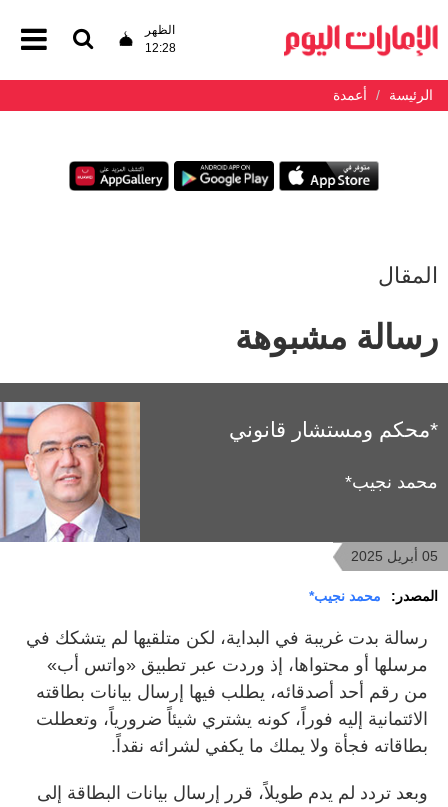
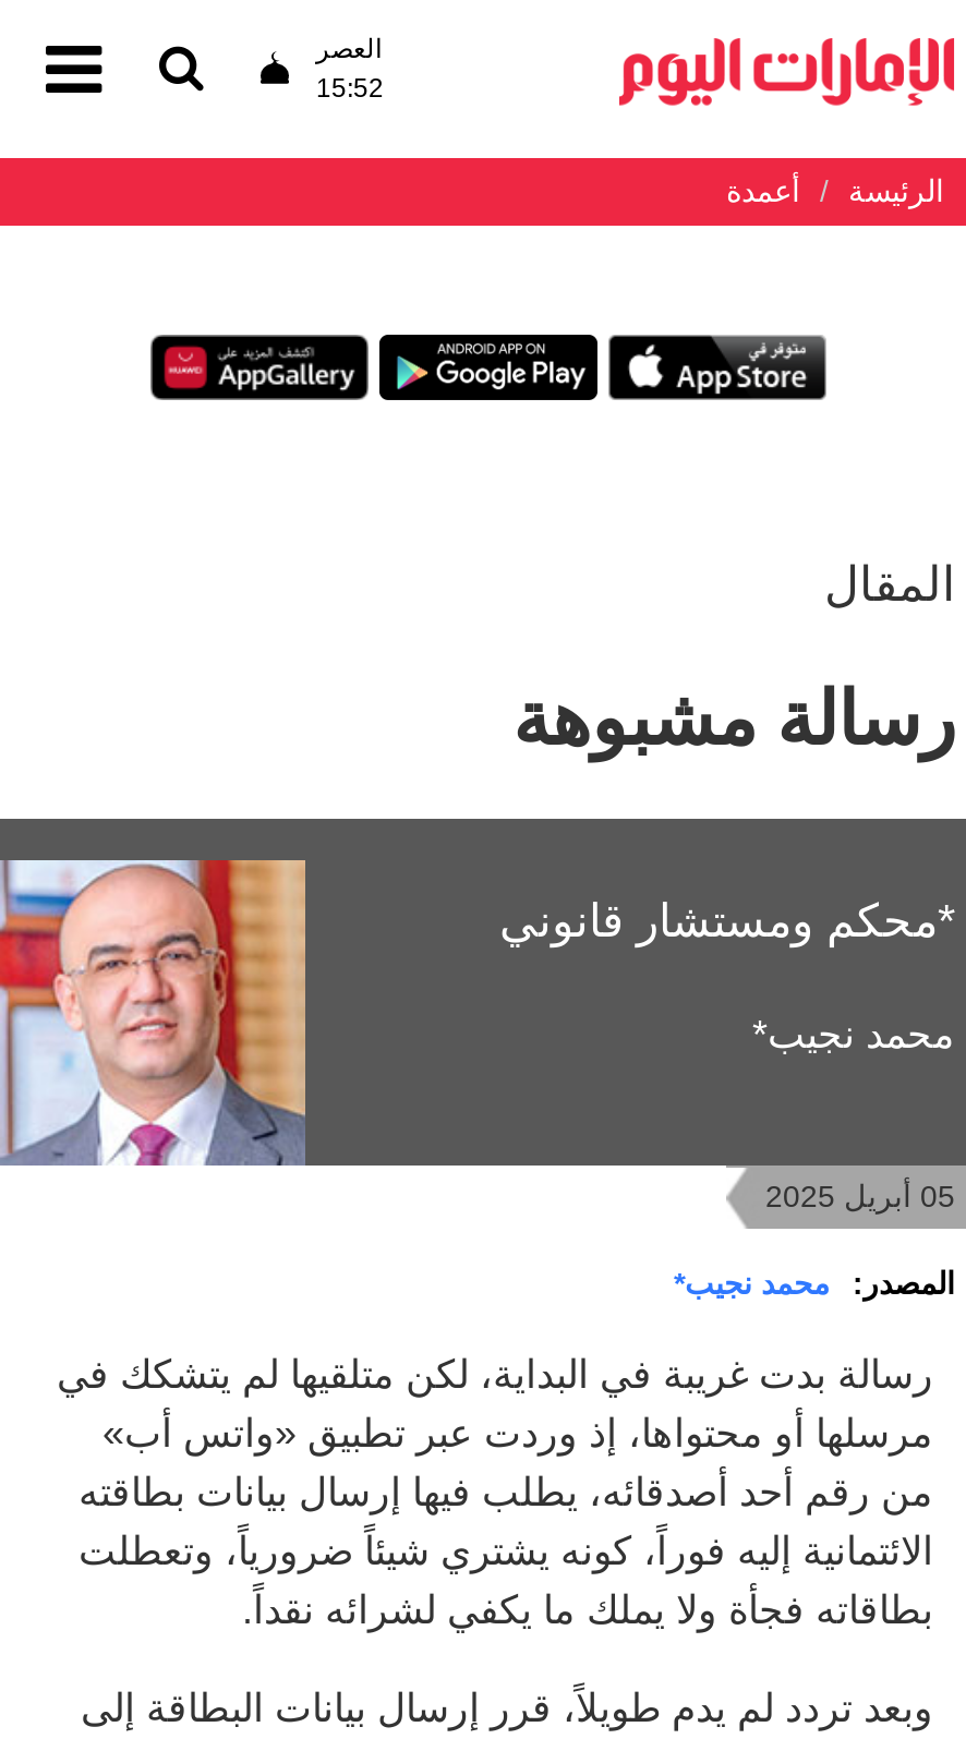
- الظهر
- 12:28
+ العصر
+ 15:52
